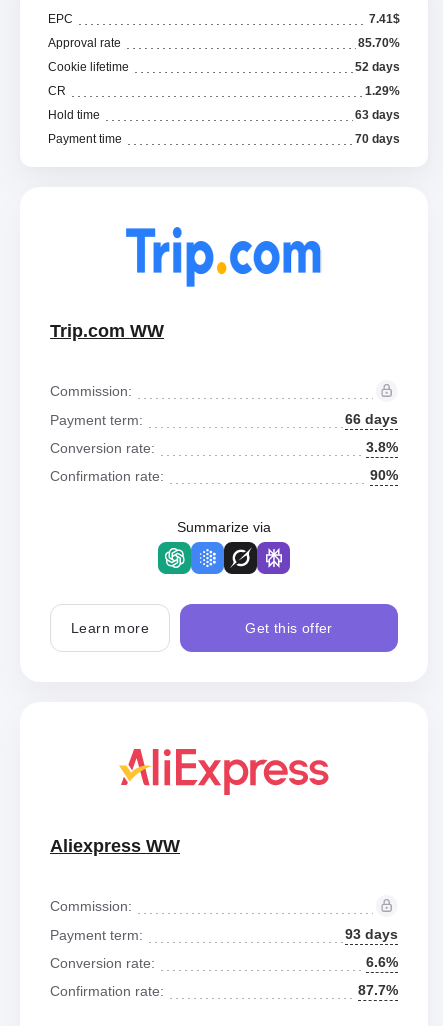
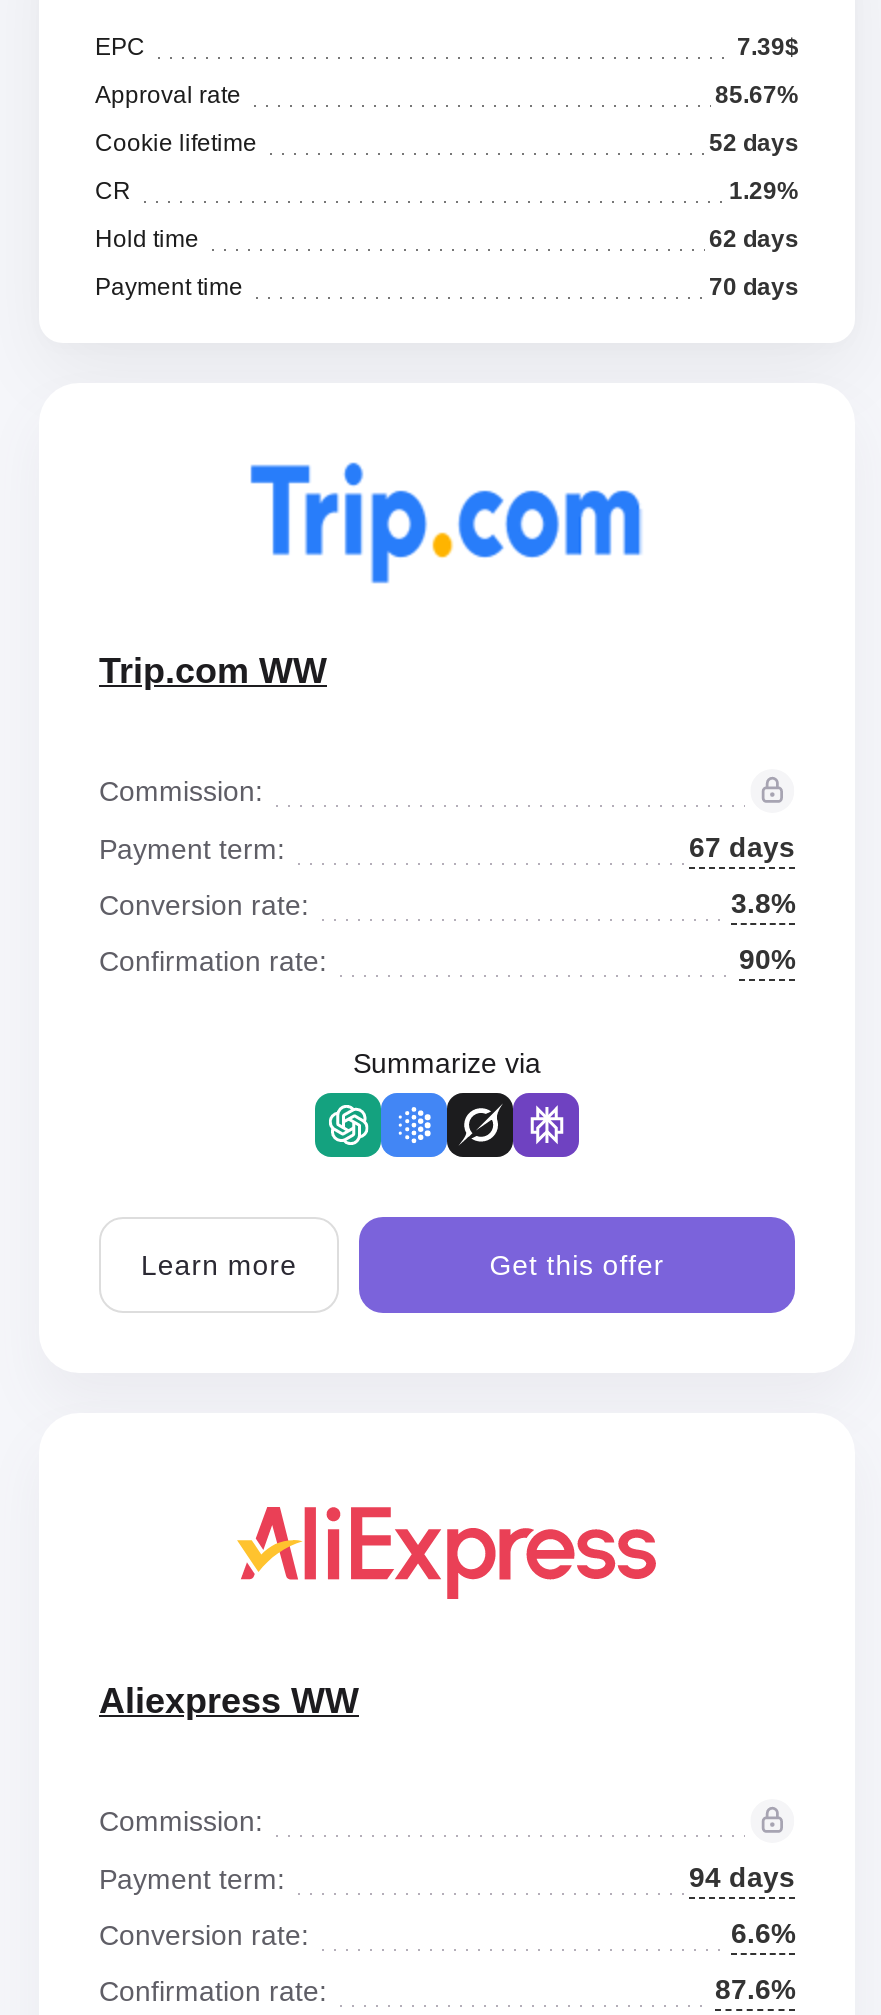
- 7.41$
+ 7.39$

- 85.70%
+ 85.67%

- 63 days
+ 62 days

- 66 days
+ 67 days

- 93 days
+ 94 days

- 87.7%
+ 87.6%
